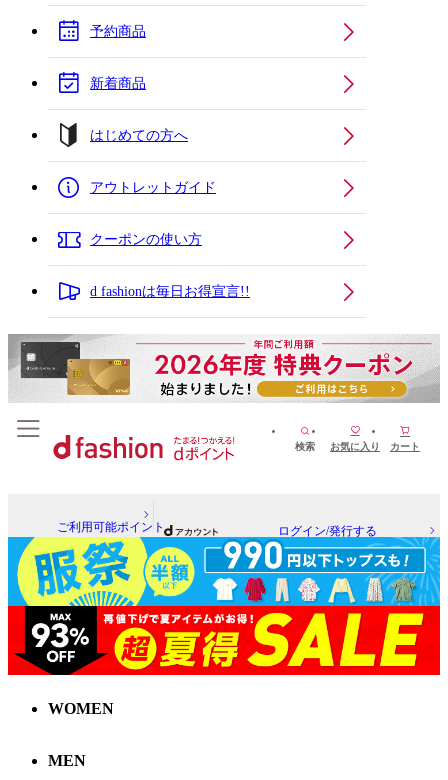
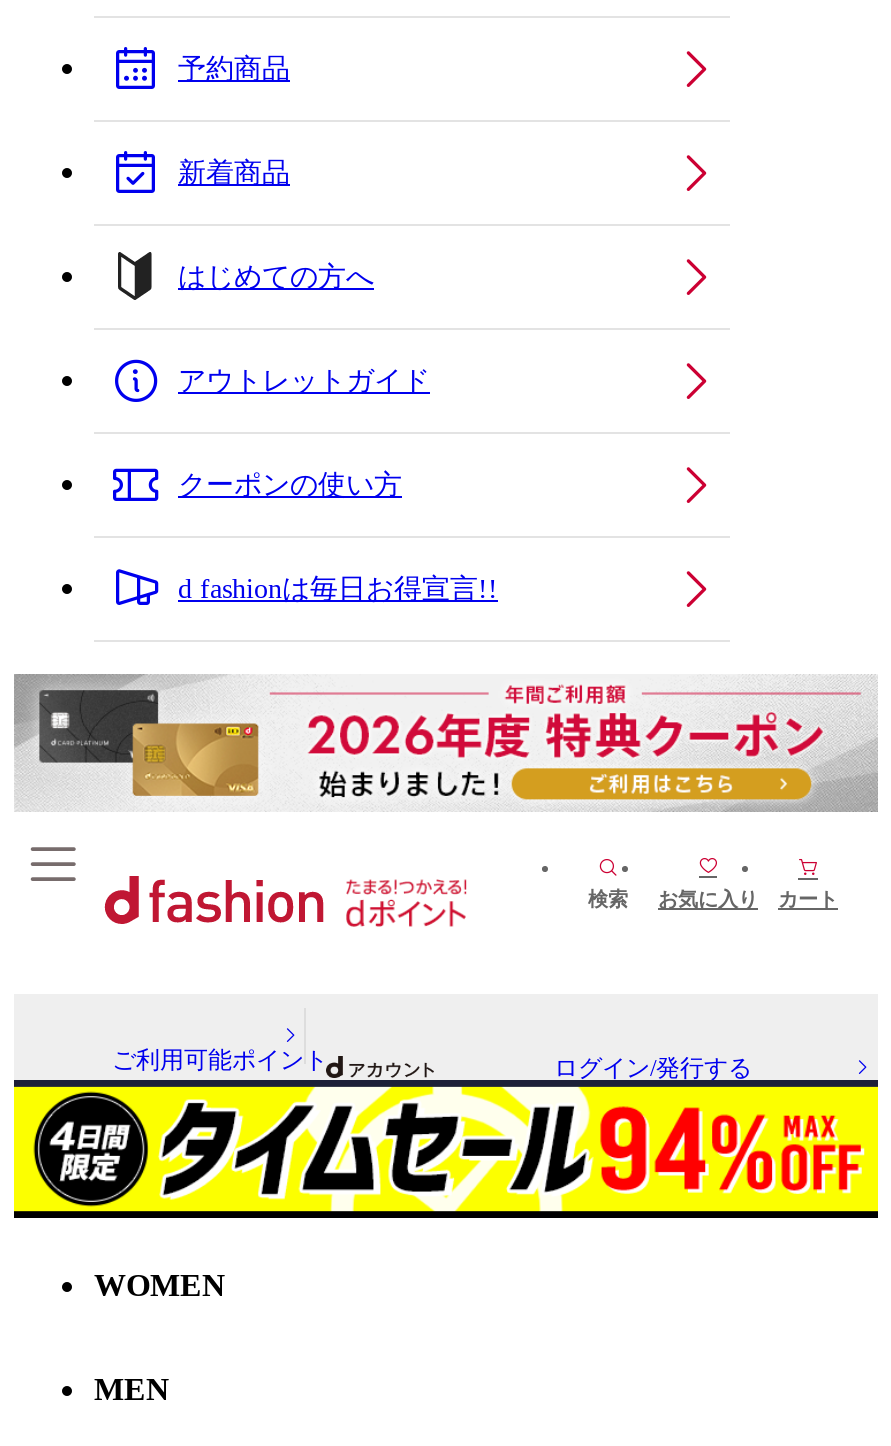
- [image]
+ [image]
